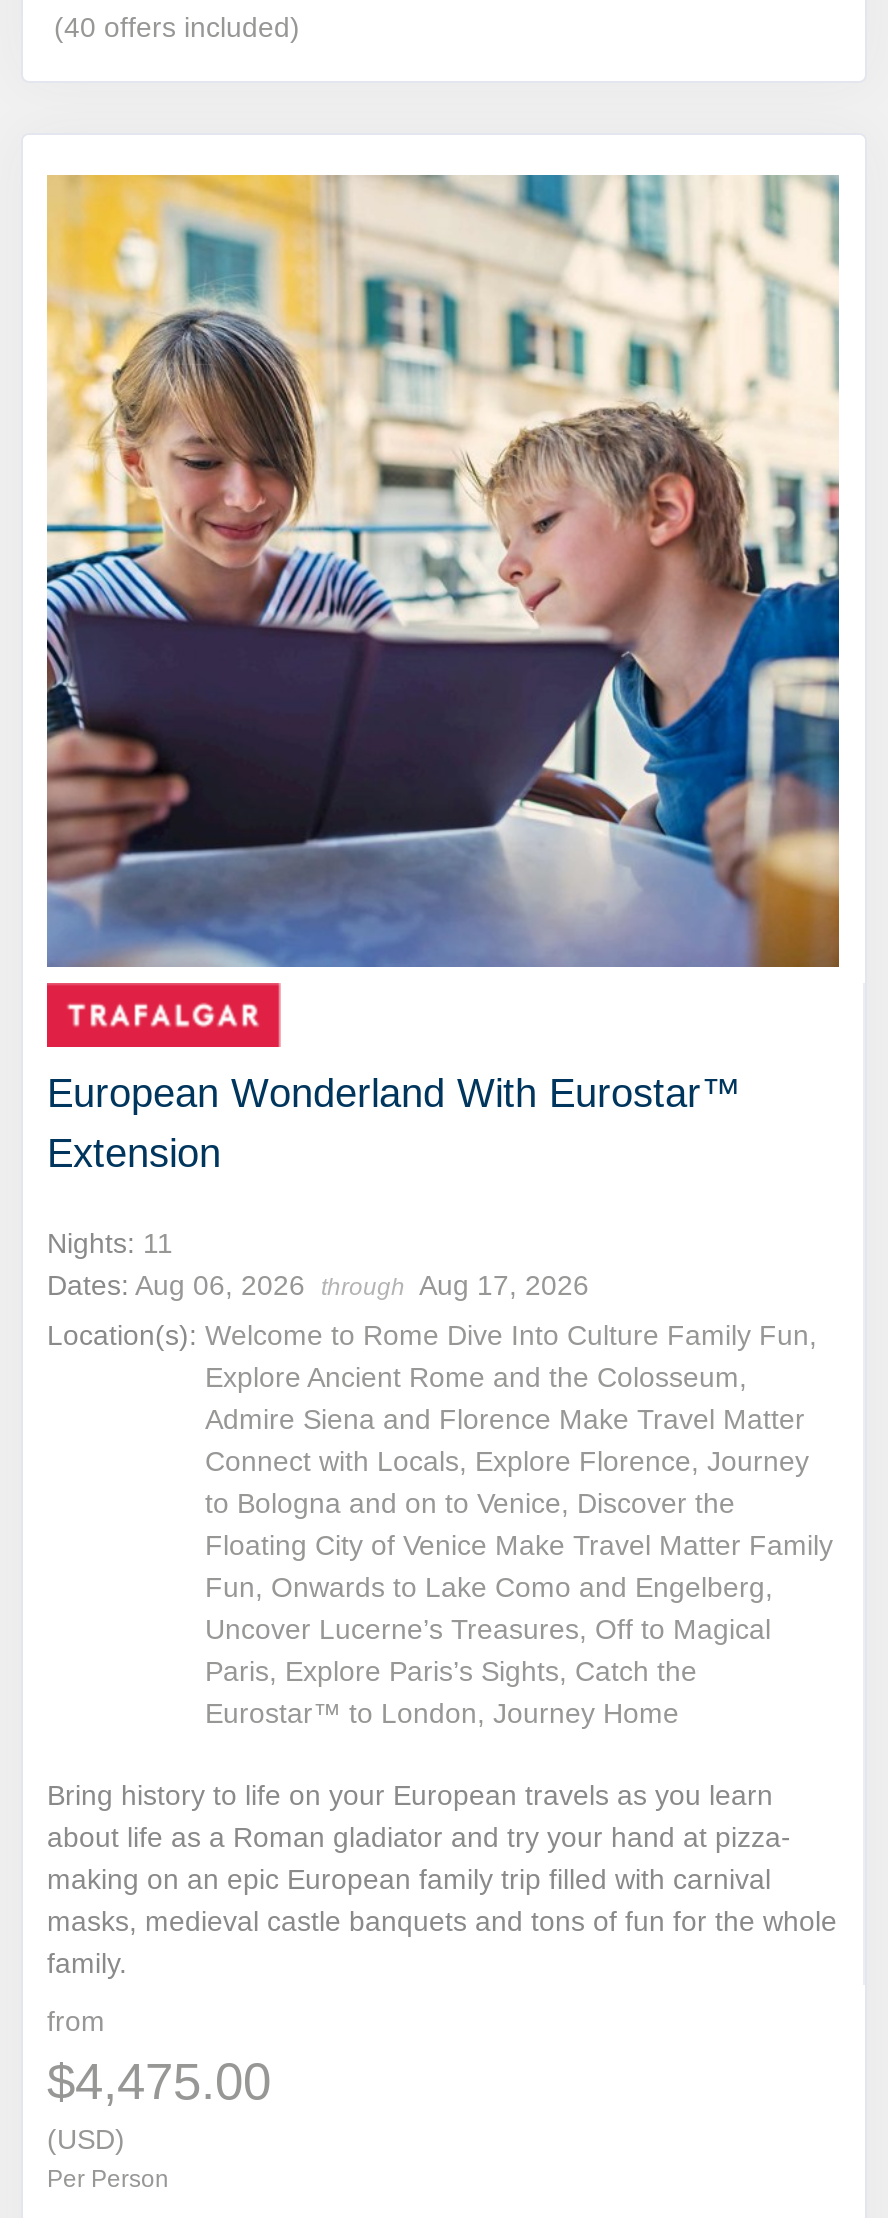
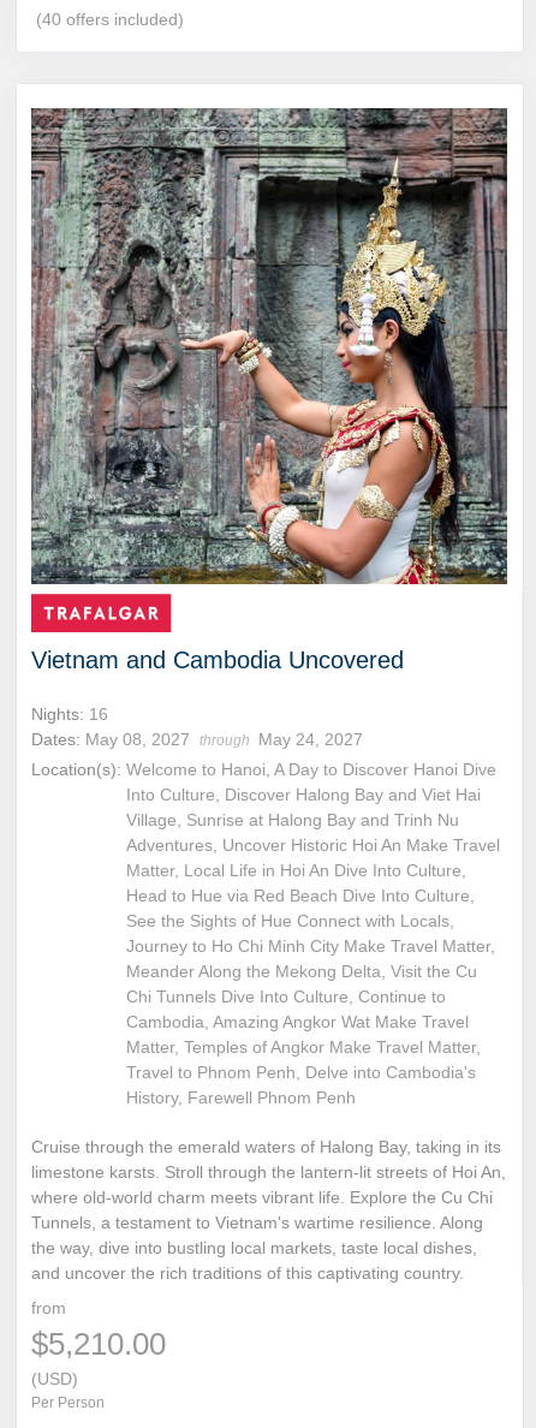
- [image]
+ [image]

- European Wonderland With Eurostar™
- Extension
+ Vietnam and Cambodia Uncovered

- Nights: 11
- Dates: Aug 06, 2026 through Aug 17, 2026
+ Nights: 16
+ Dates: May 08, 2027 through May 24, 2027

- Location(s): Welcome to Rome Dive Into Culture Family Fun,
- Explore Ancient Rome and the Colosseum,
- Admire Siena and Florence Make Travel Matter
- Connect with Locals, Explore Florence, Journey
- to Bologna and on to Venice, Discover the
- Floating City of Venice Make Travel Matter Family
- Fun, Onwards to Lake Como and Engelberg,
- Uncover Lucerne’s Treasures, Off to Magical
- Paris, Explore Paris’s Sights, Catch the
- Eurostar™ to London, Journey Home
+ Location(s): Welcome to Hanoi, A Day to Discover Hanoi Dive
+ Into Culture, Discover Halong Bay and Viet Hai
+ Village, Sunrise at Halong Bay and Trinh Nu
+ Adventures, Uncover Historic Hoi An Make Travel
+ Matter, Local Life in Hoi An Dive Into Culture,
+ Head to Hue via Red Beach Dive Into Culture,
+ See the Sights of Hue Connect with Locals,
+ Journey to Ho Chi Minh City Make Travel Matter,
+ Meander Along the Mekong Delta, Visit the Cu
+ Chi Tunnels Dive Into Culture, Continue to
+ Cambodia, Amazing Angkor Wat Make Travel
+ Matter, Temples of Angkor Make Travel Matter,
+ Travel to Phnom Penh, Delve into Cambodia's
+ History, Farewell Phnom Penh

- Bring history to life on your European travels as you learn
- about life as a Roman gladiator and try your hand at pizza-
- making on an epic European family trip filled with carnival
- masks, medieval castle banquets and tons of fun for the whole
- family.
+ Cruise through the emerald waters of Halong Bay, taking in its
+ limestone karsts. Stroll through the lantern-lit streets of Hoi An,
+ where old-world charm meets vibrant life. Explore the Cu Chi
+ Tunnels, a testament to Vietnam's wartime resilience. Along
+ the way, dive into bustling local markets, taste local dishes,
+ and uncover the rich traditions of this captivating country.

- $4,475.00
+ $5,210.00
